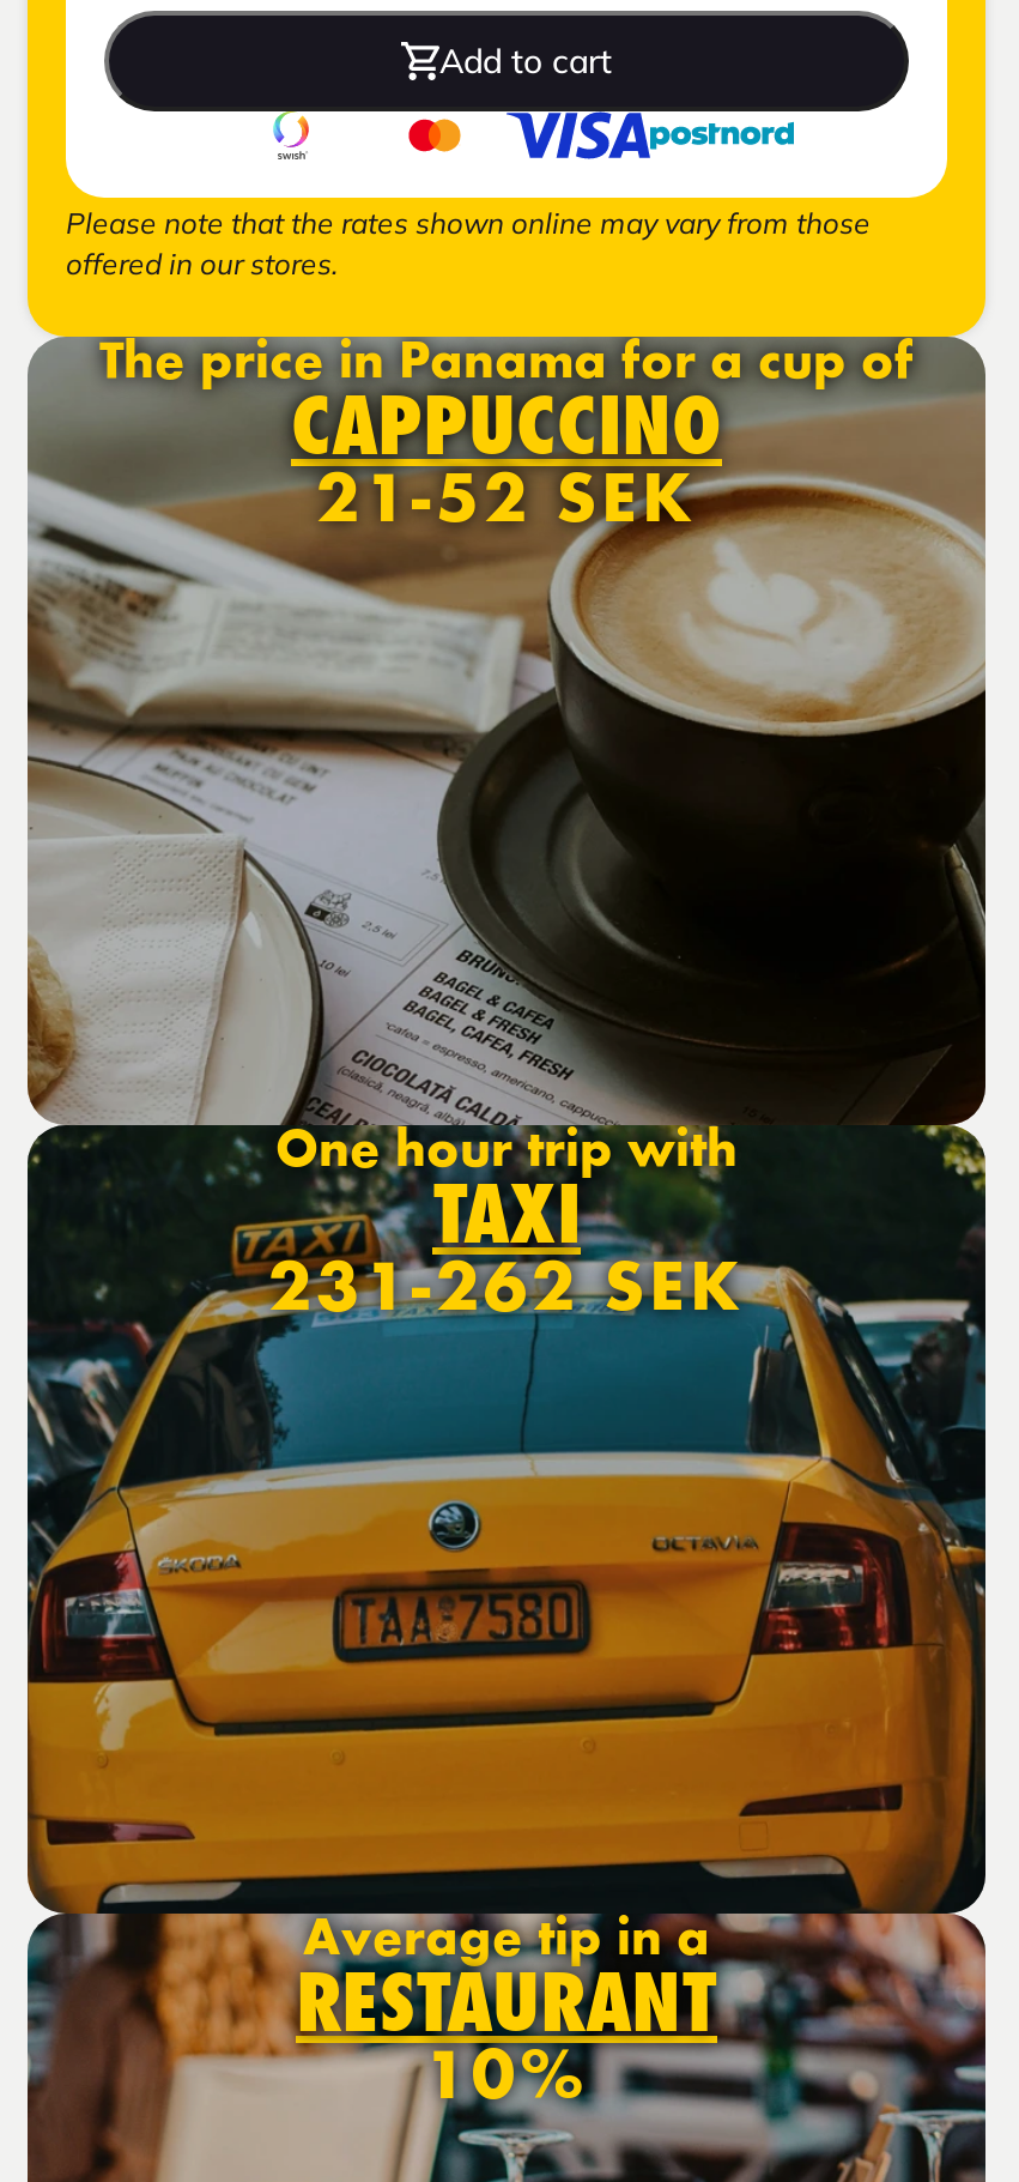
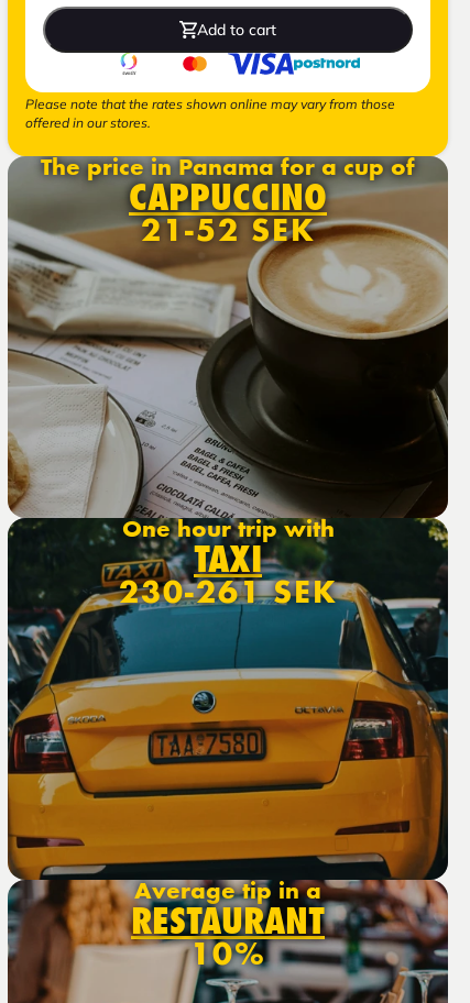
- 231-262 SEK
+ 230-261 SEK
